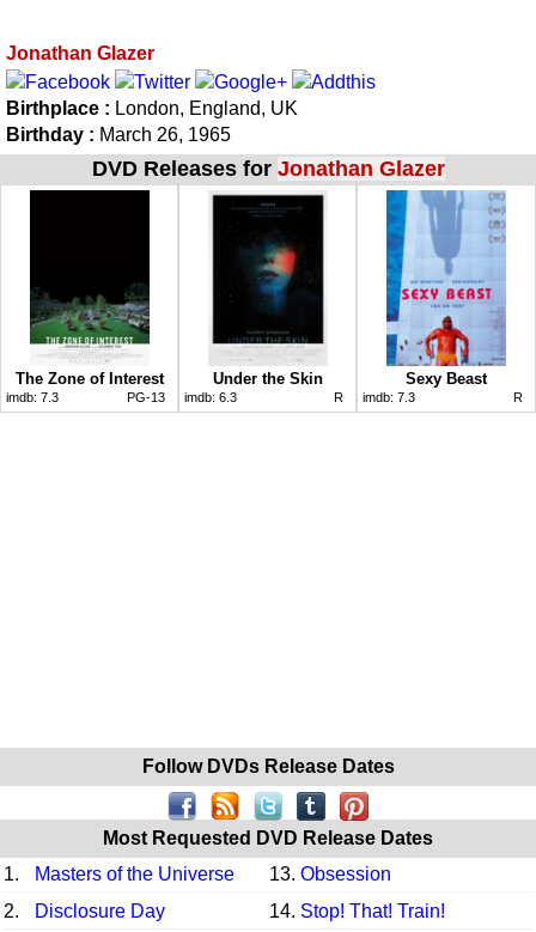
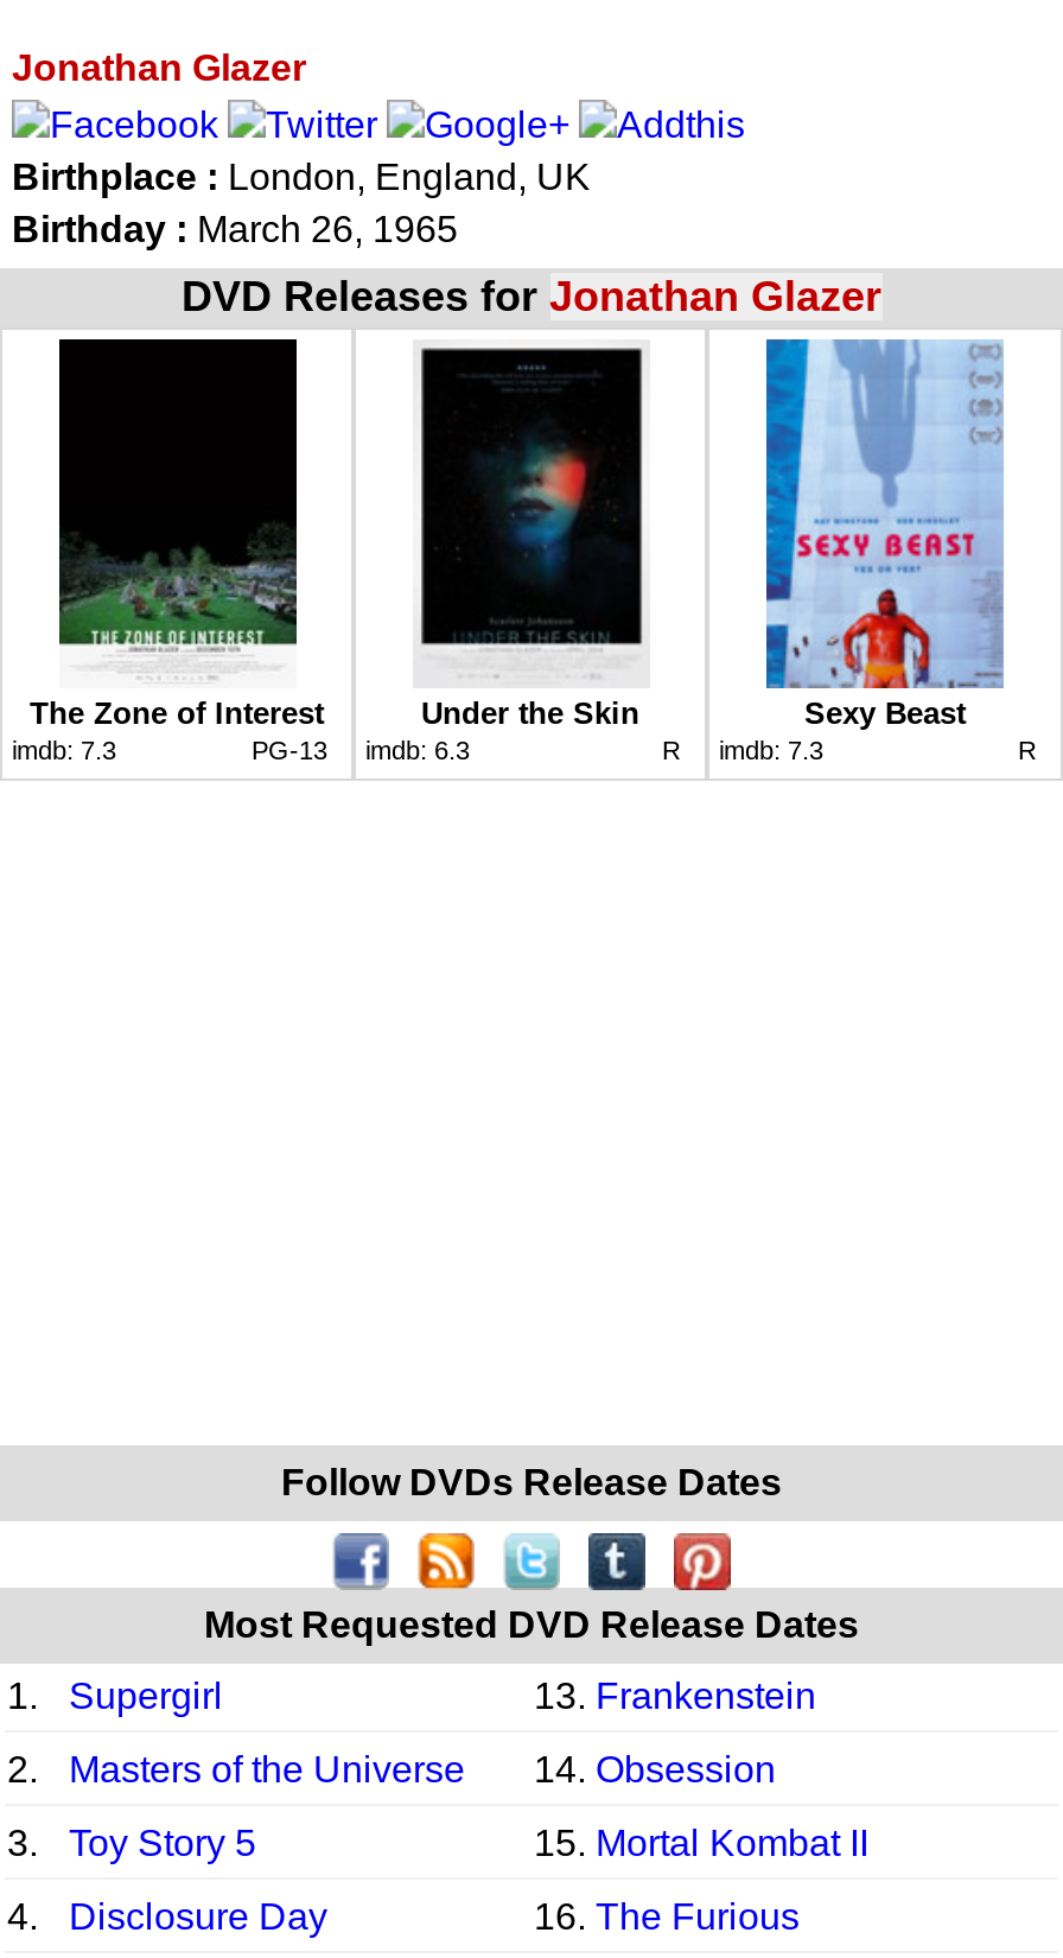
- 13. Obsession
- 2.
+ 14. Obsession
+ 3.
+ Toy Story 5
+ 15. Mortal Kombat II
+ 4.

+ Supergirl
+ 13. Frankenstein
+ 2.

- 14. Stop! That! Train!
+ 16. The Furious
